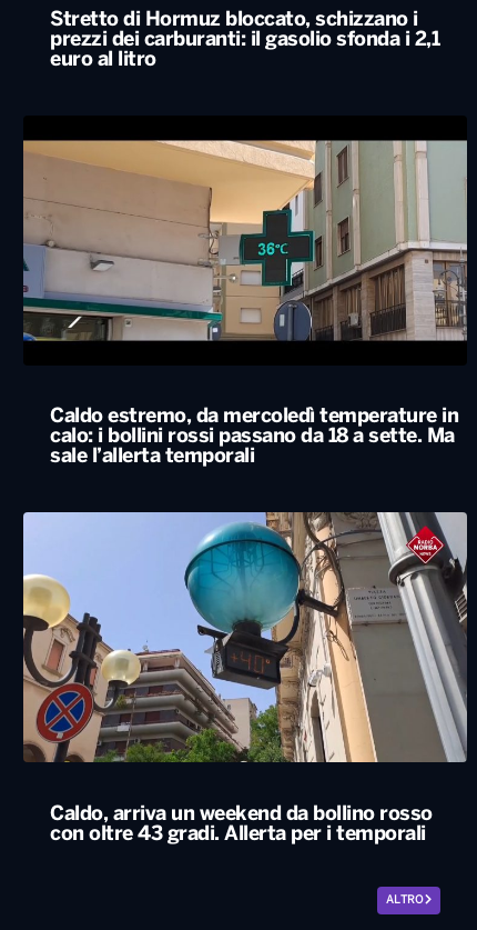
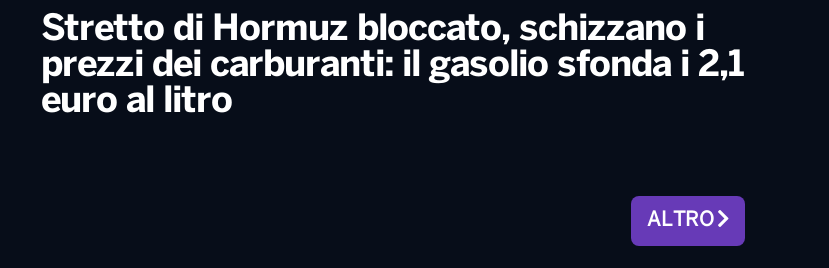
- [image]

- Caldo estremo, da mercoledì temperature in
- calo: i bollini rossi passano da 18 a sette. Ma
- sale l’allerta temporali

- [image]
- Caldo, arriva un weekend da bollino rosso
- con oltre 43 gradi. Allerta per i temporali
